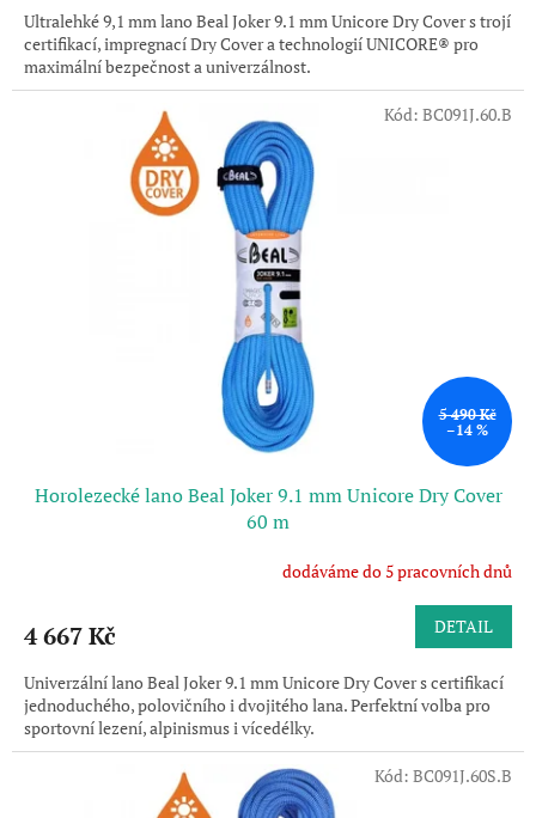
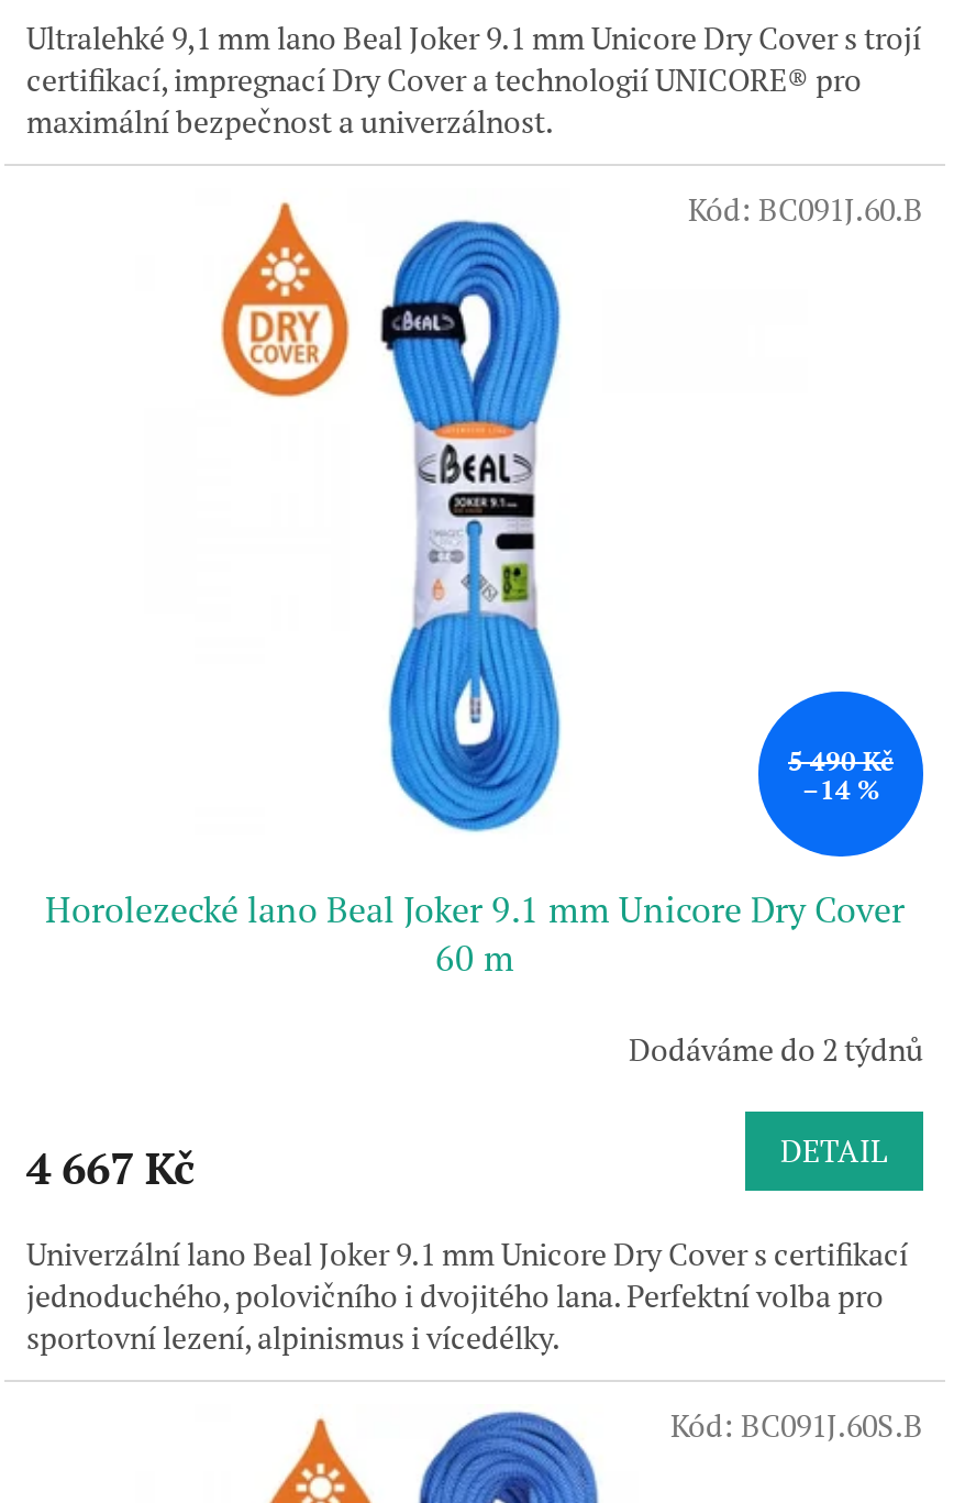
- dodáváme do 5 pracovních dnů
+ Dodáváme do 2 týdnů
